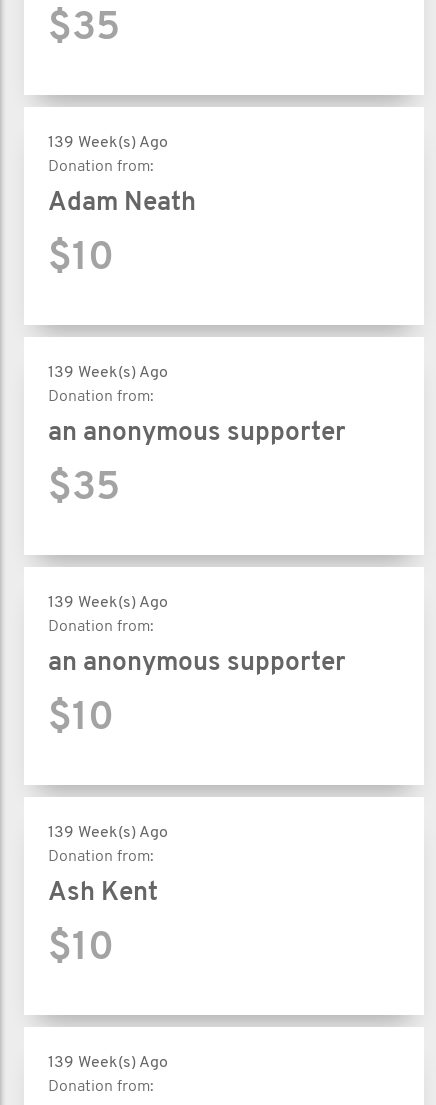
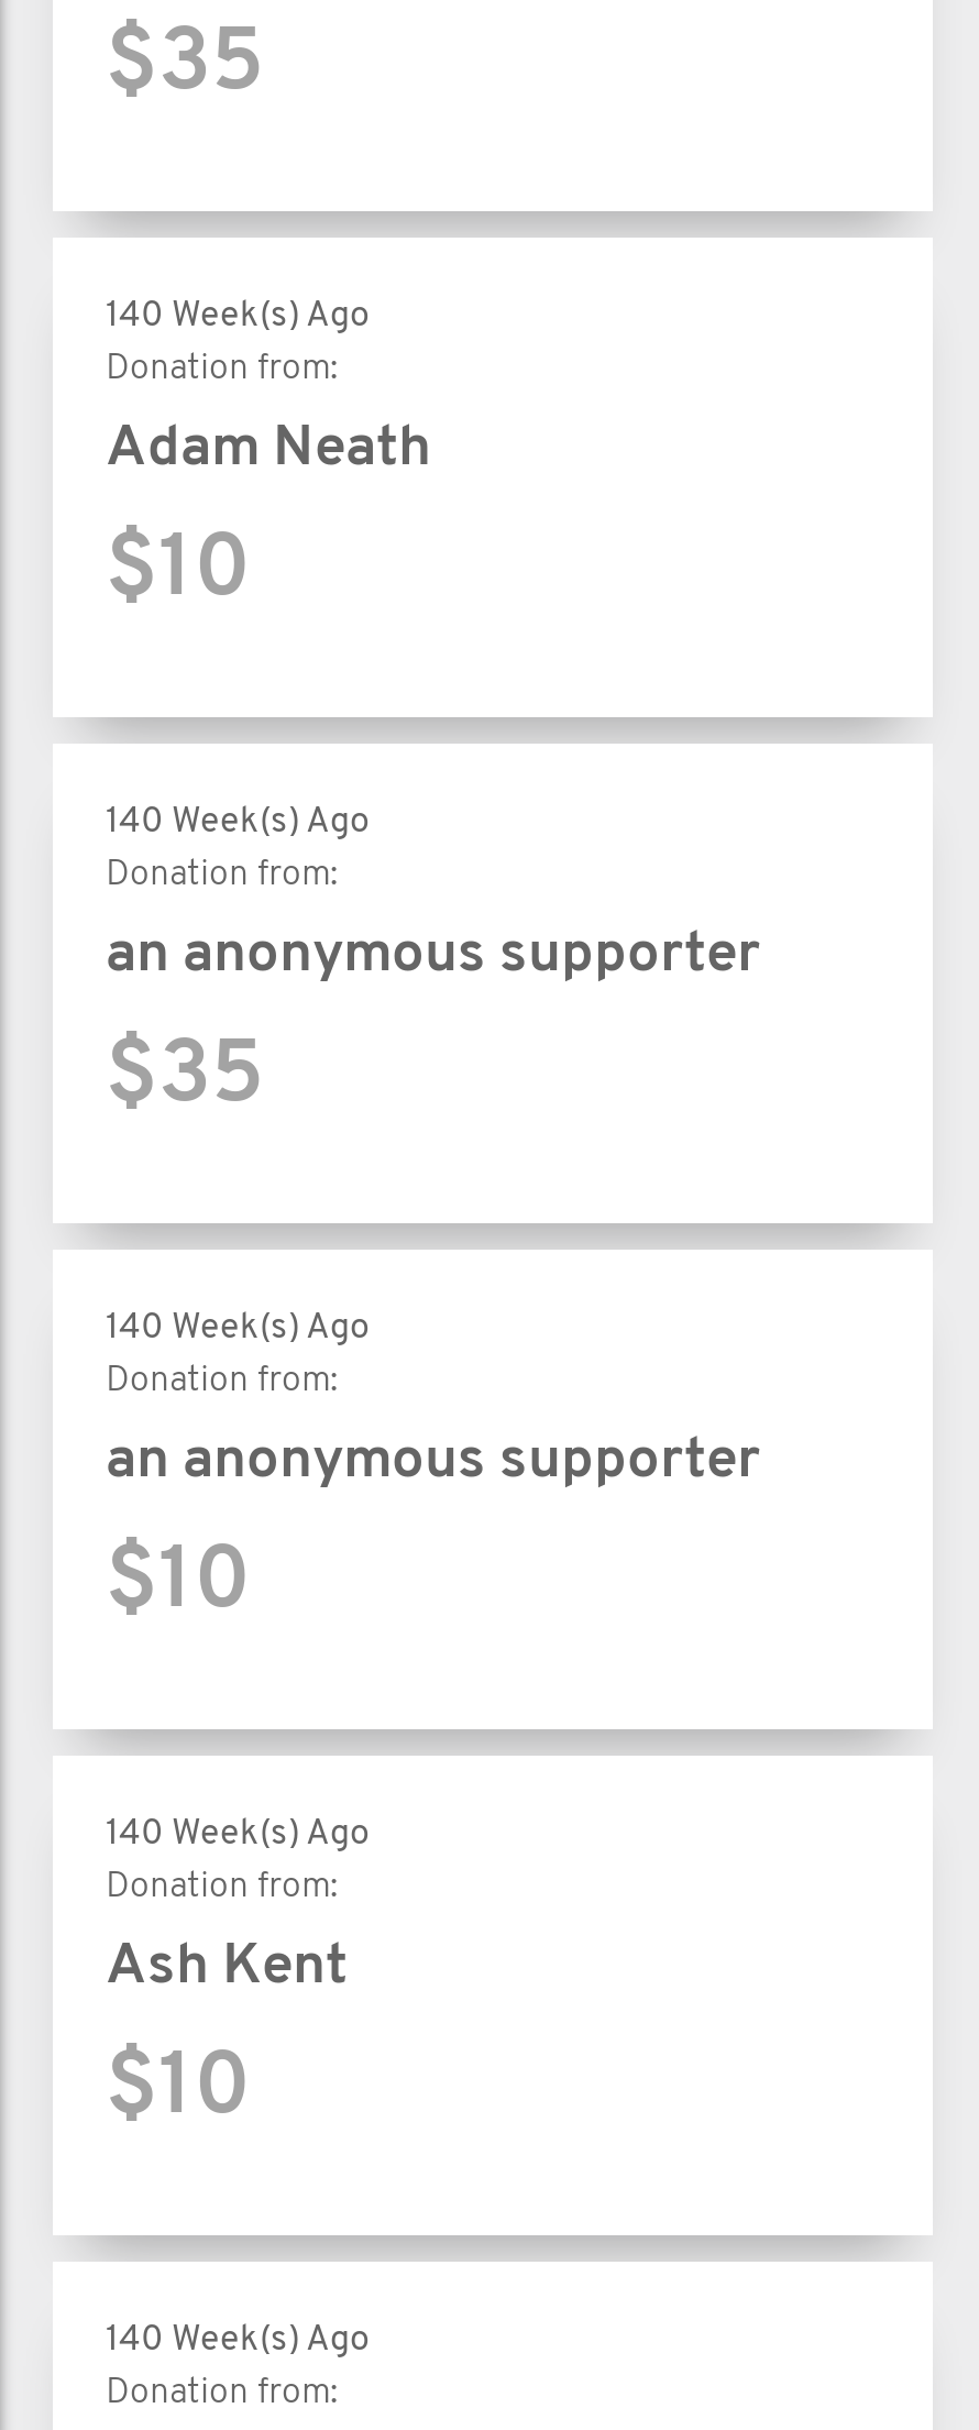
- 139 Week(s) Ago
+ 140 Week(s) Ago

- 139 Week(s) Ago
+ 140 Week(s) Ago

- 139 Week(s) Ago
+ 140 Week(s) Ago

- 139 Week(s) Ago
+ 140 Week(s) Ago

- 139 Week(s) Ago
+ 140 Week(s) Ago
